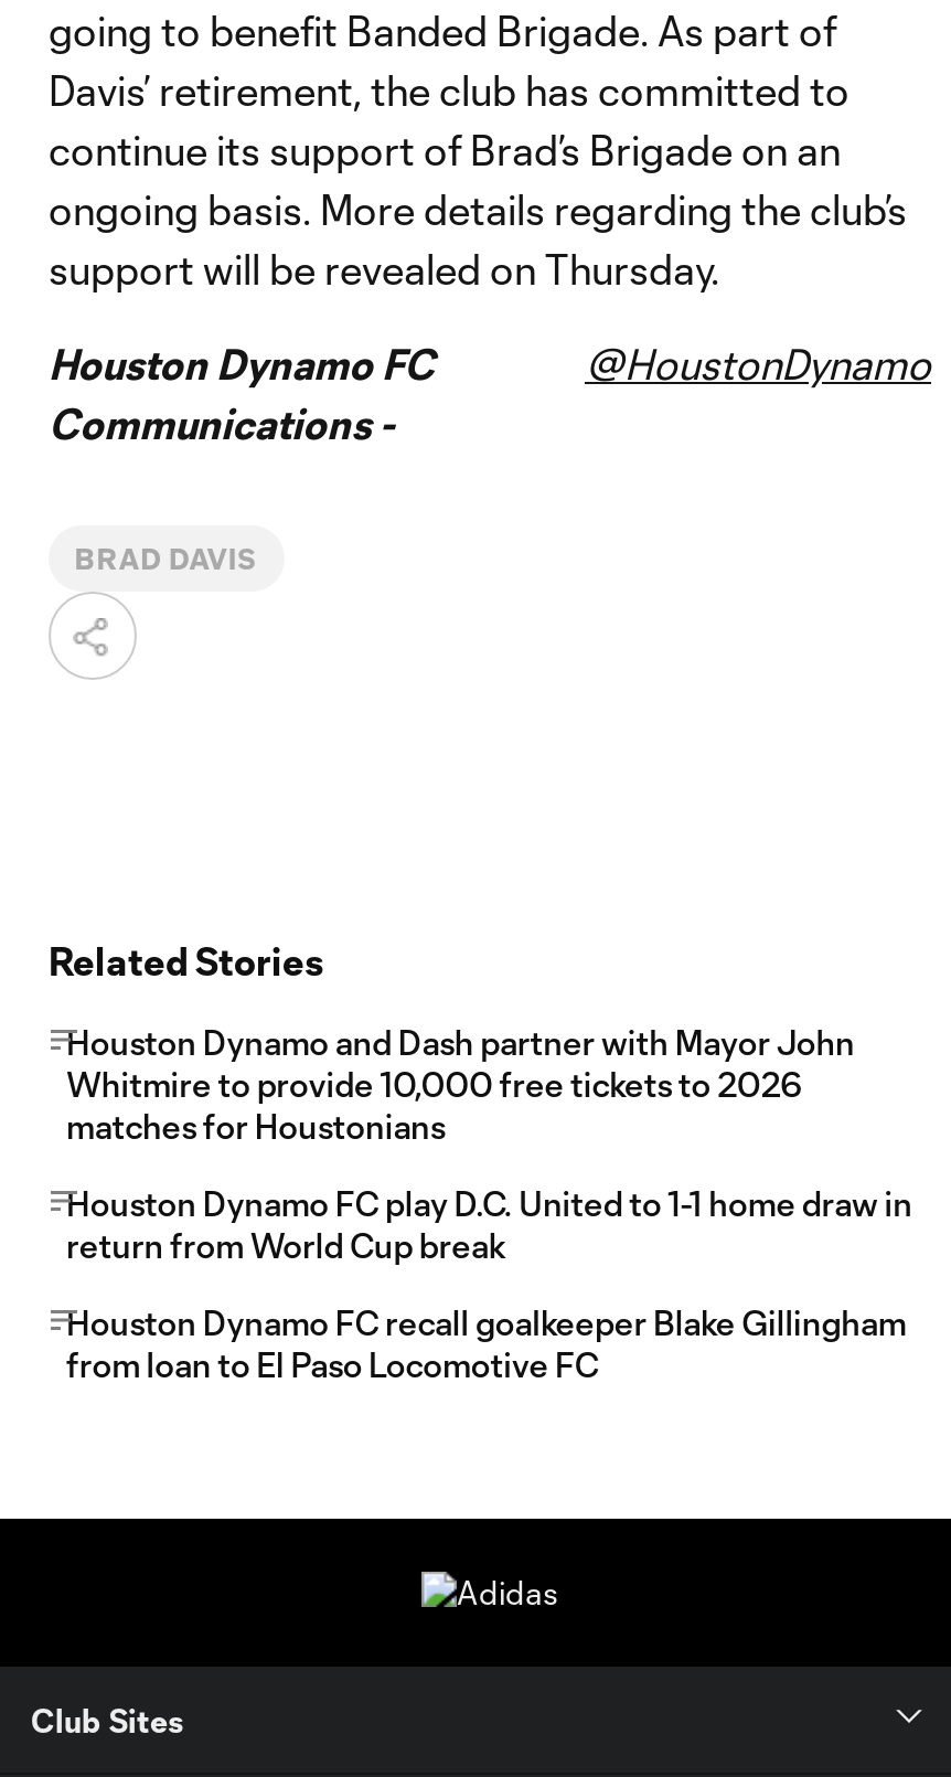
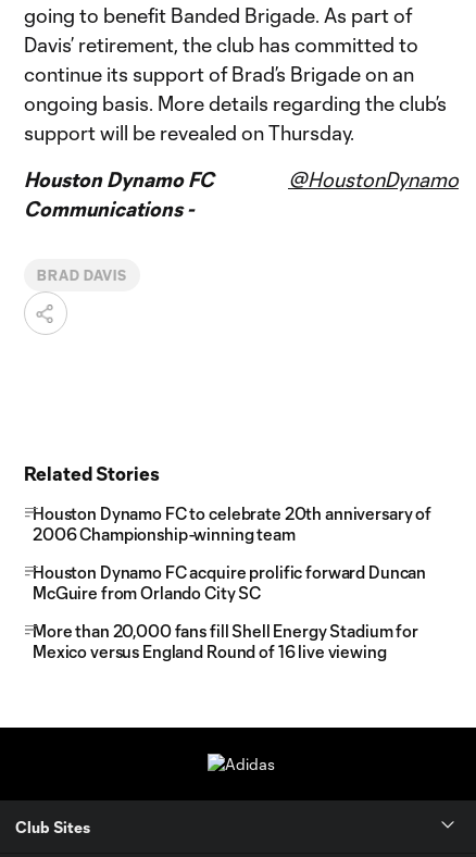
- Houston Dynamo and Dash partner with Mayor John
- Whitmire to provide 10,000 free tickets to 2026
- matches for Houstonians
+ Houston Dynamo FC to celebrate 20th anniversary of
+ 2006 Championship-winning team

- Houston Dynamo FC play D.C. United to 1-1 home draw in
- return from World Cup break
+ Houston Dynamo FC acquire prolific forward Duncan
+ McGuire from Orlando City SC

- Houston Dynamo FC recall goalkeeper Blake Gillingham
- from loan to El Paso Locomotive FC
+ More than 20,000 fans fill Shell Energy Stadium for
+ Mexico versus England Round of 16 live viewing
